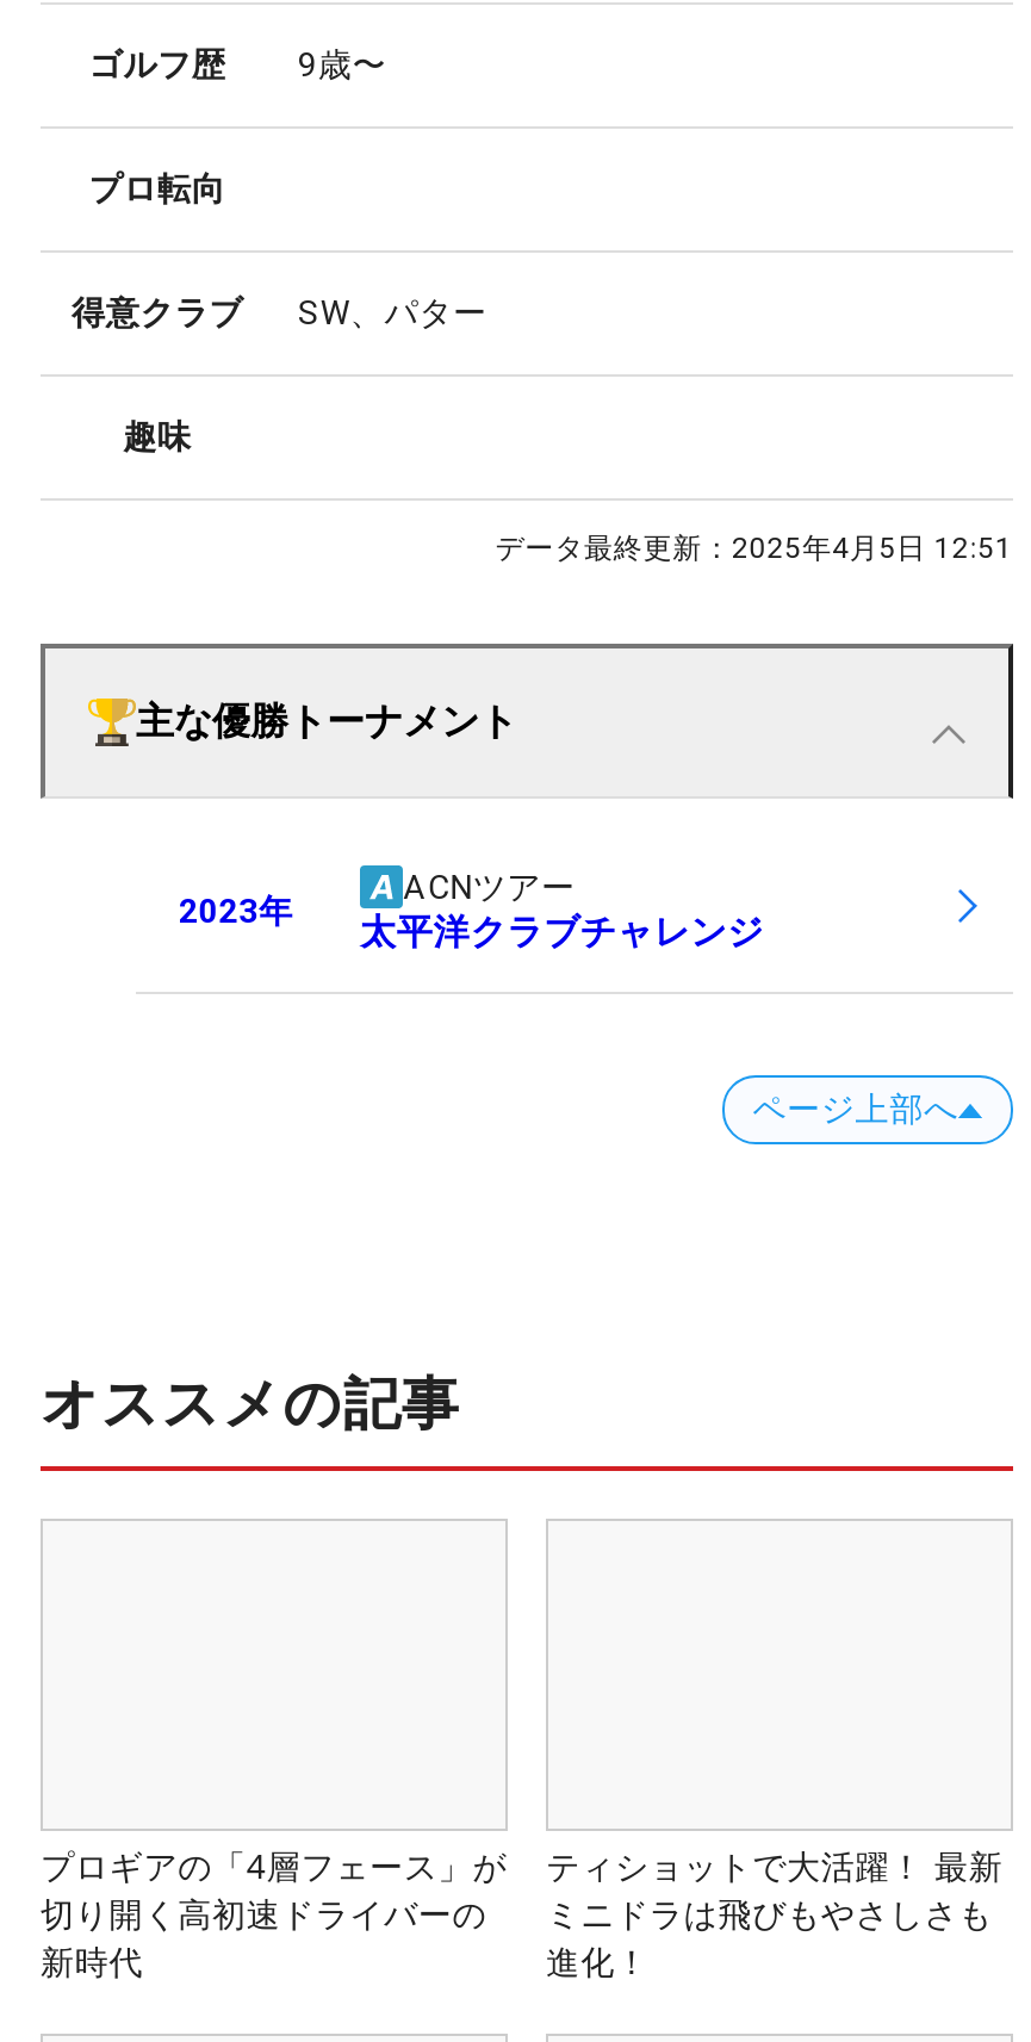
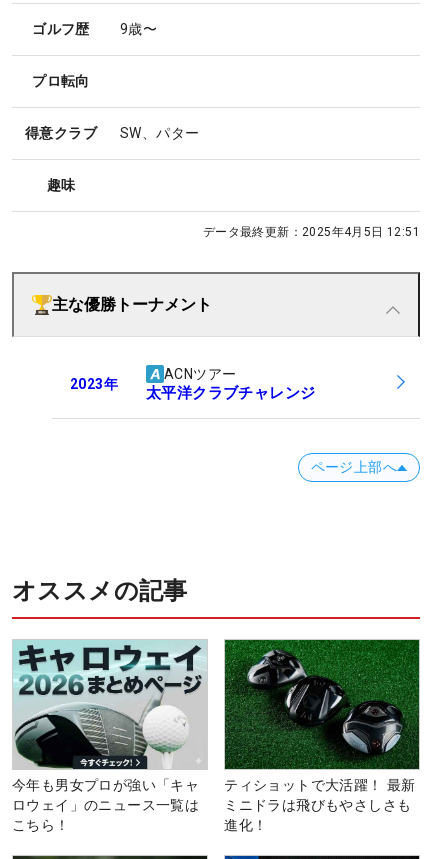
+ [image]

+ [image]

- プロギアの「4層フェース」が
- 切り開く高初速ドライバーの
- 新時代
+ 今年も男女プロが強い「キャ
+ ロウェイ」のニュース一覧は
+ こちら！
